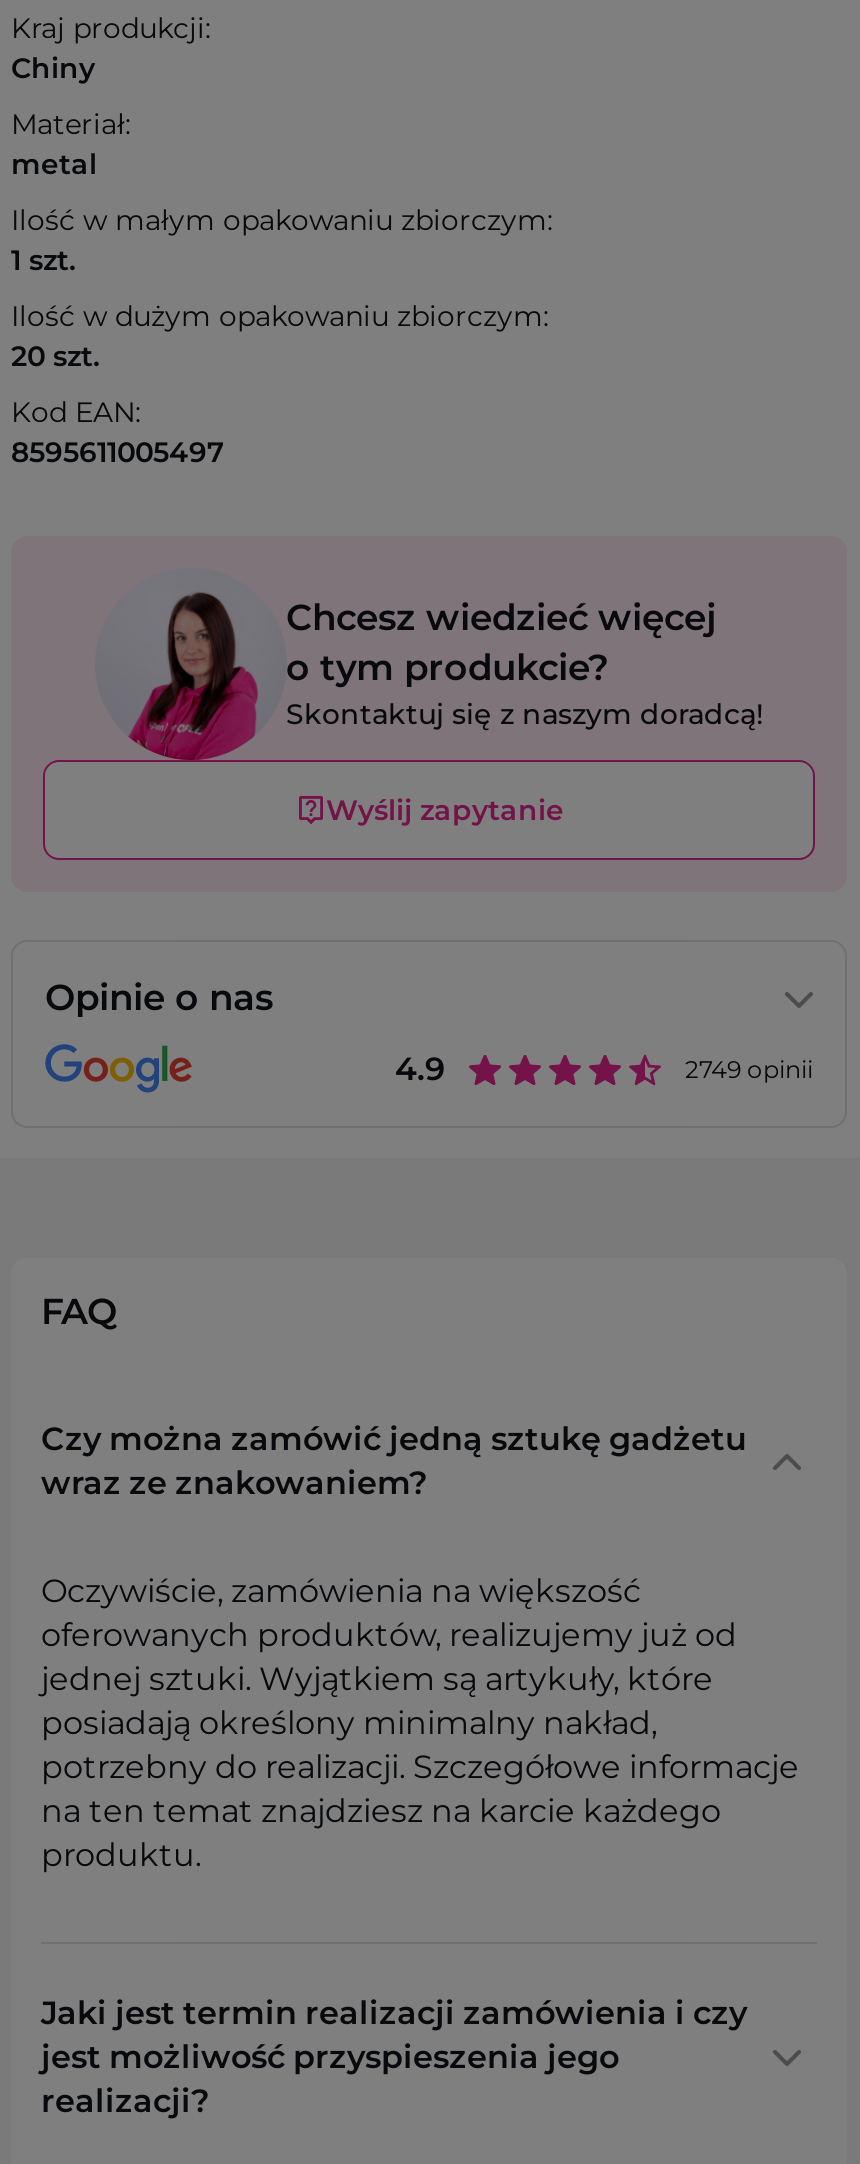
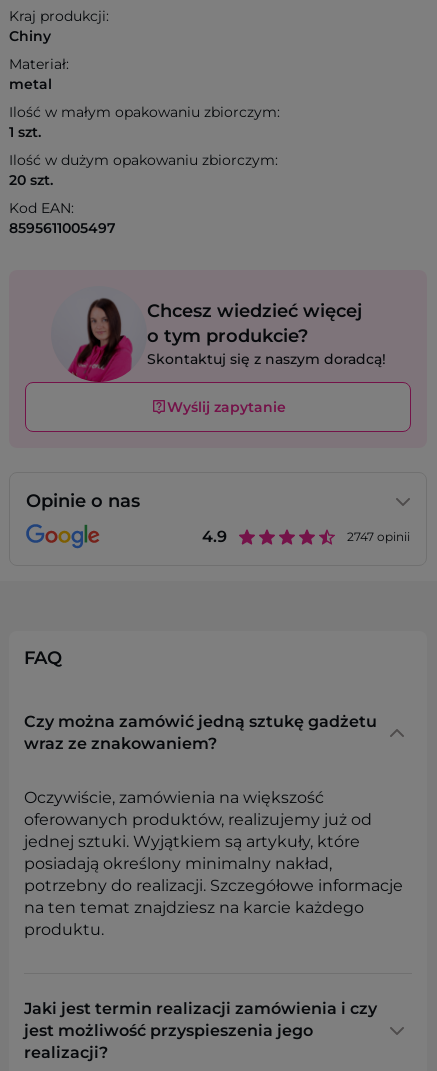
- 2749 opinii
+ 2747 opinii
